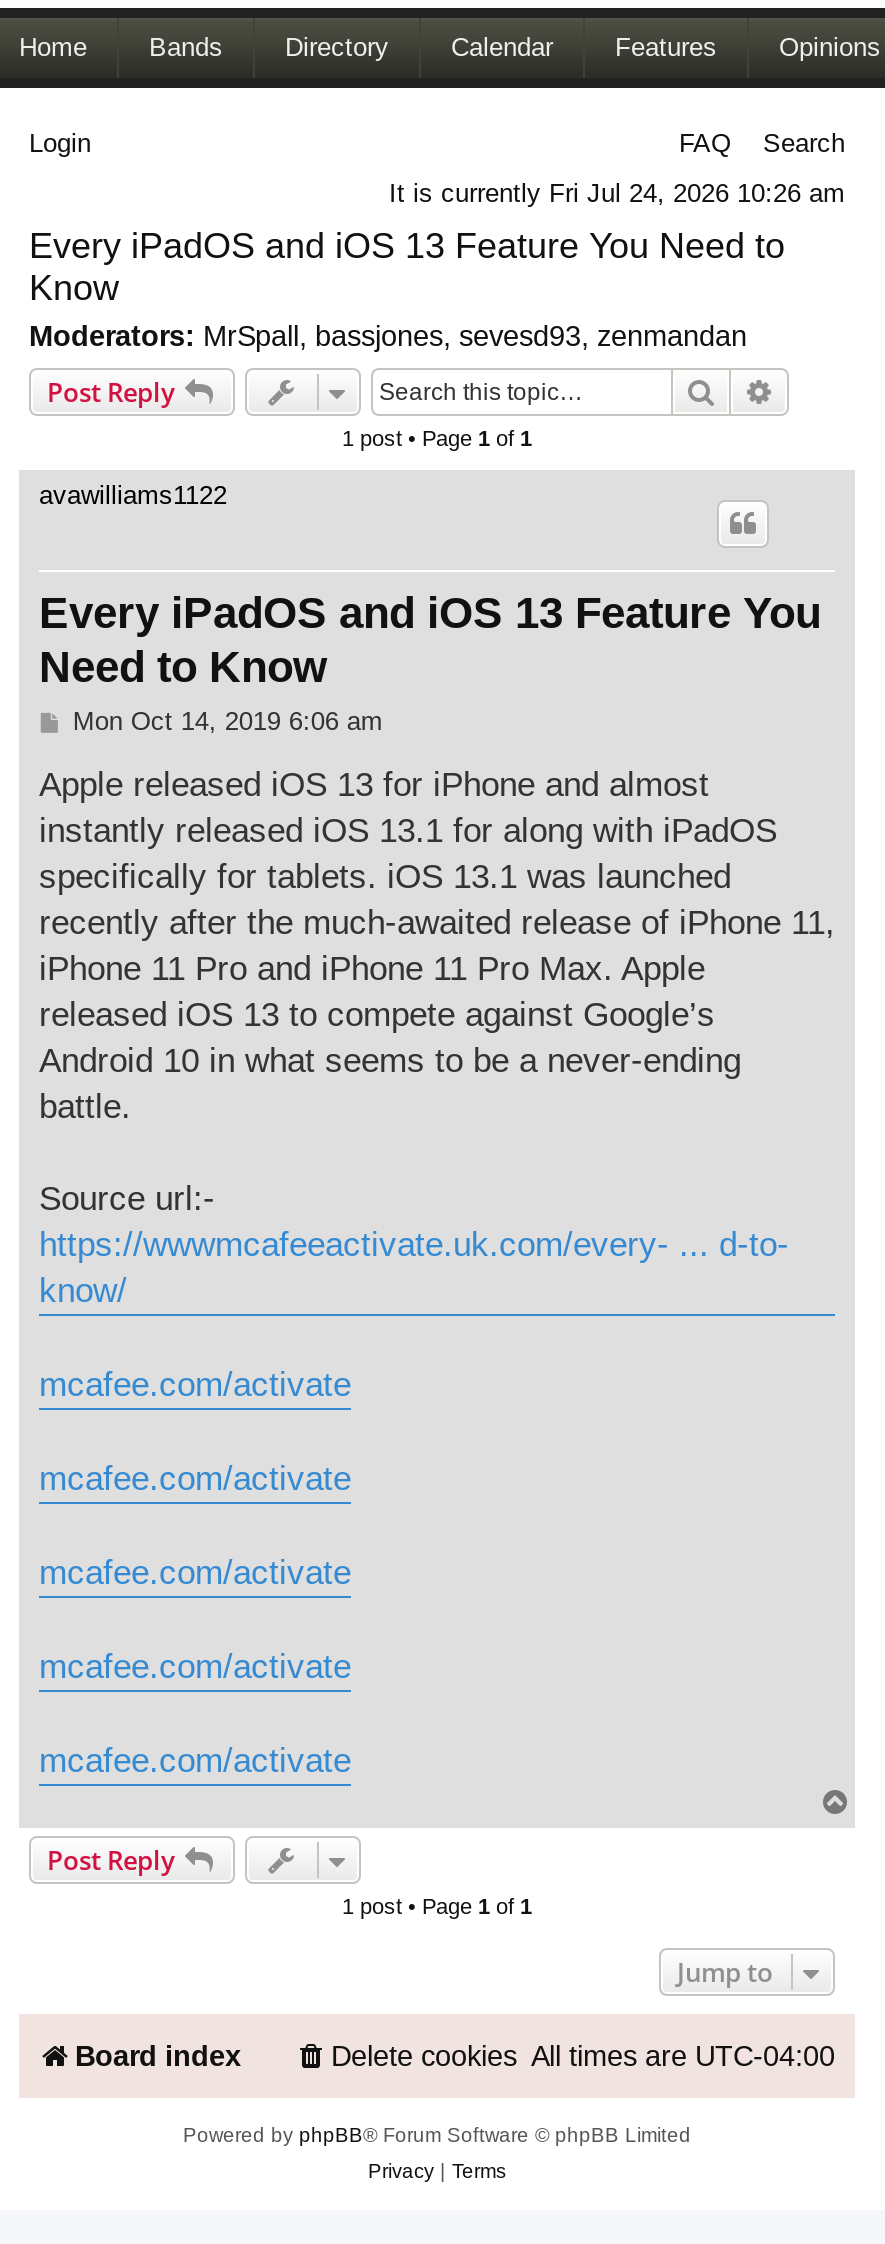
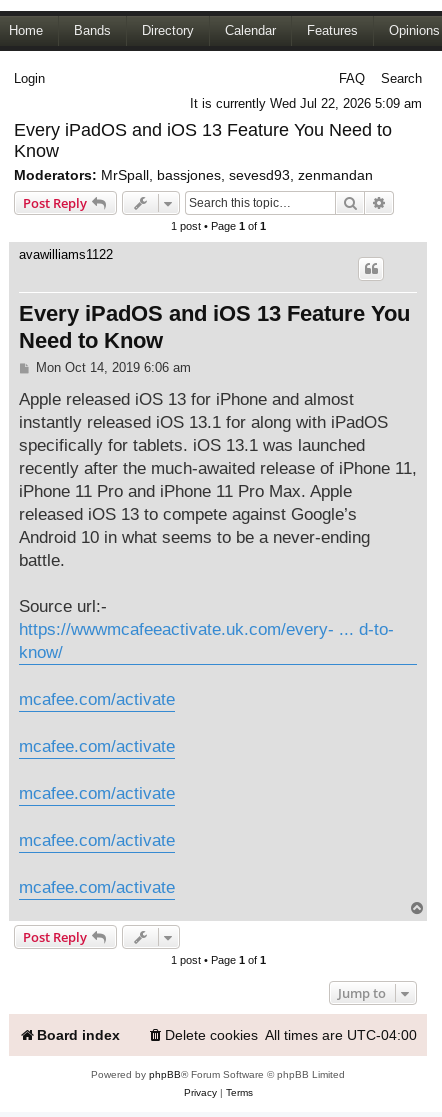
- It is currently Fri Jul 24, 2026 10:26 am
+ It is currently Wed Jul 22, 2026 5:09 am
